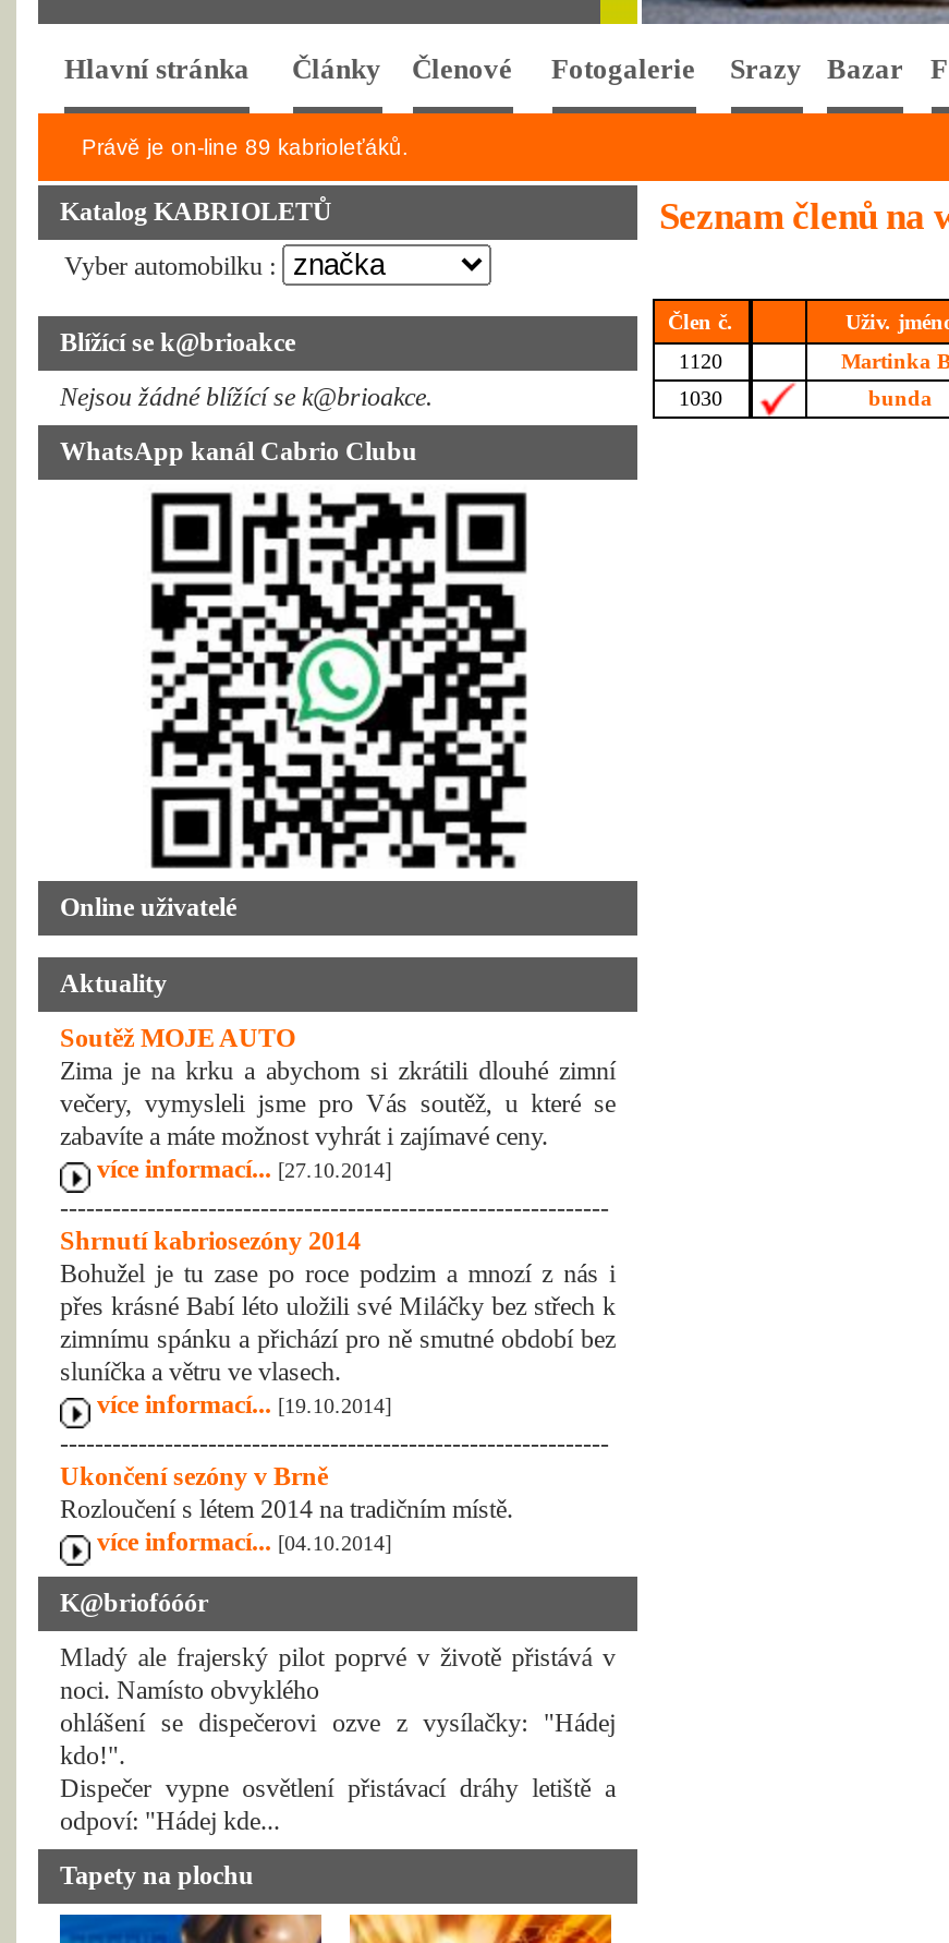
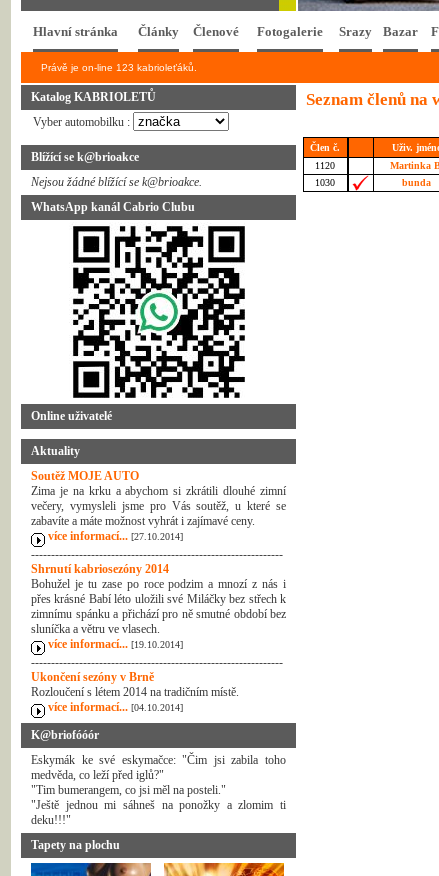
- Právě je on-line 89 kabrioleťáků.
+ Právě je on-line 123 kabrioleťáků.

- Mladý ale frajerský pilot poprvé v životě přistává v
- noci. Namísto obvyklého
- ohlášení se dispečerovi ozve z vysílačky: "Hádej
- kdo!".
- Dispečer vypne osvětlení přistávací dráhy letiště a
- odpoví: "Hádej kde...
+ Eskymák ke své eskymačce: "Čim jsi zabila toho
+ medvěda, co leží před iglů?"
+ "Tim bumerangem, co jsi měl na posteli."
+ "Ještě jednou mi sáhneš na ponožky a zlomim ti
+ deku!!!"
